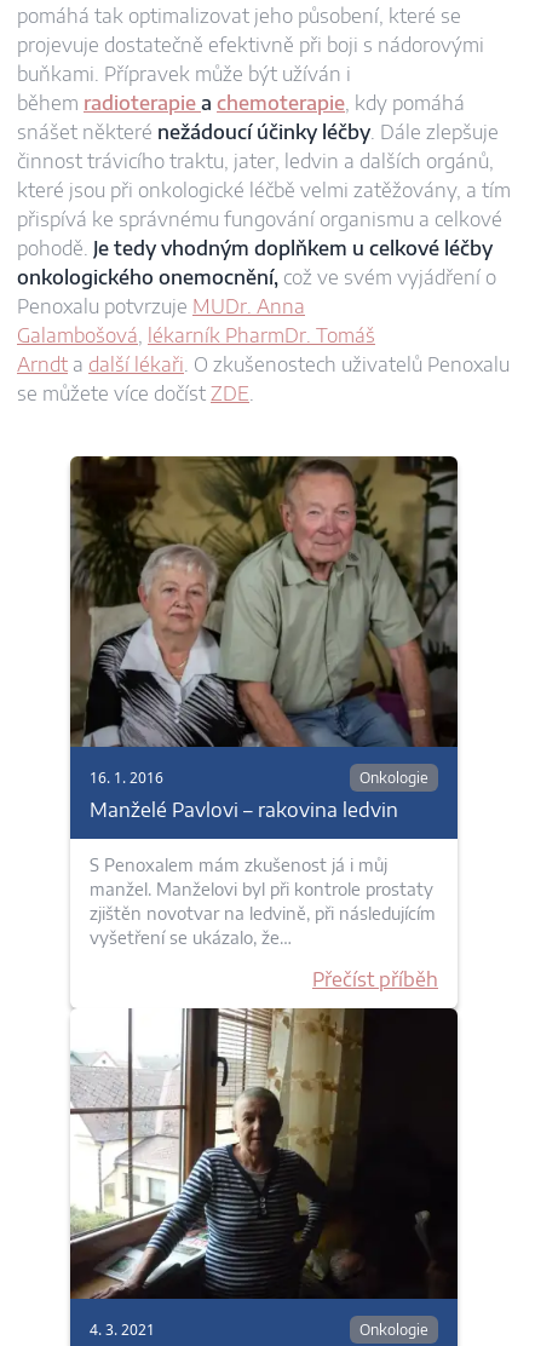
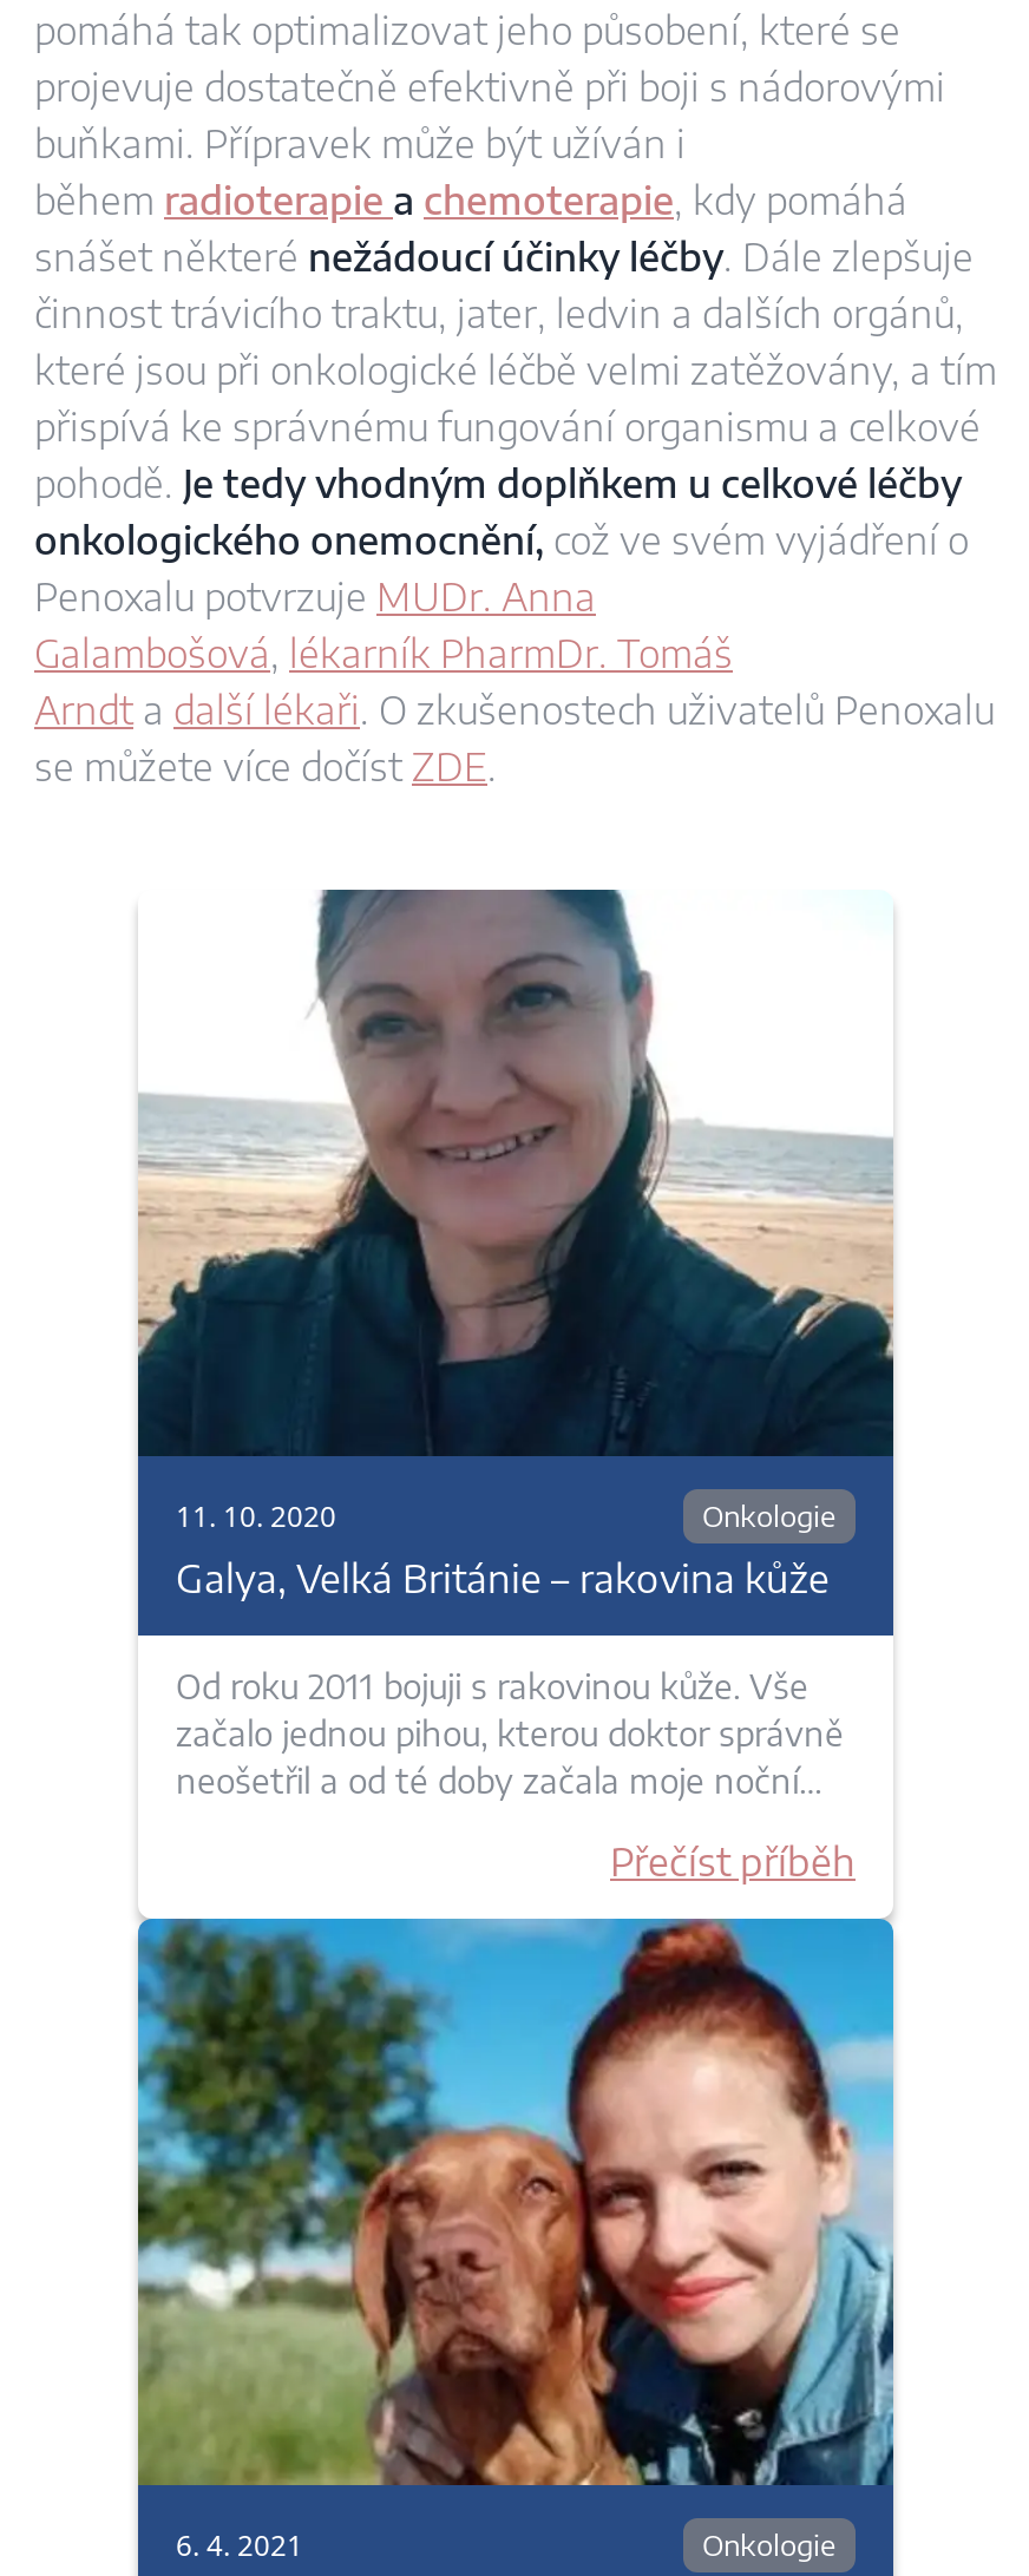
- [image]
- 16. 1. 2016
+ [image]
+ 11. 10. 2020

- Manželé Pavlovi – rakovina ledvin
+ Galya, Velká Británie – rakovina kůže

- S Penoxalem mám zkušenost já i můj
- manžel. Manželovi byl při kontrole prostaty
- zjištěn novotvar na ledvině, při následujícím
- vyšetření se ukázalo, že…
+ Od roku 2011 bojuji s rakovinou kůže. Vše
+ začalo jednou pihou, kterou doktor správně
+ neošetřil a od té doby začala moje noční…

- [image]
- 4. 3. 2021
+ [image]
+ 6. 4. 2021
